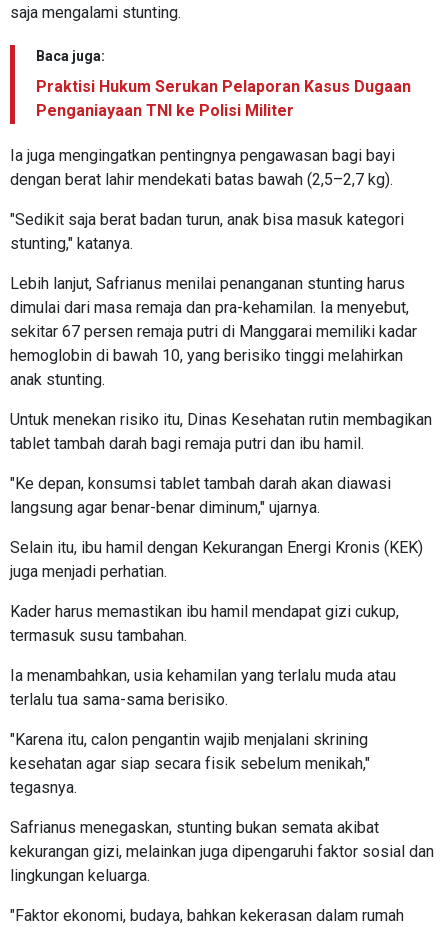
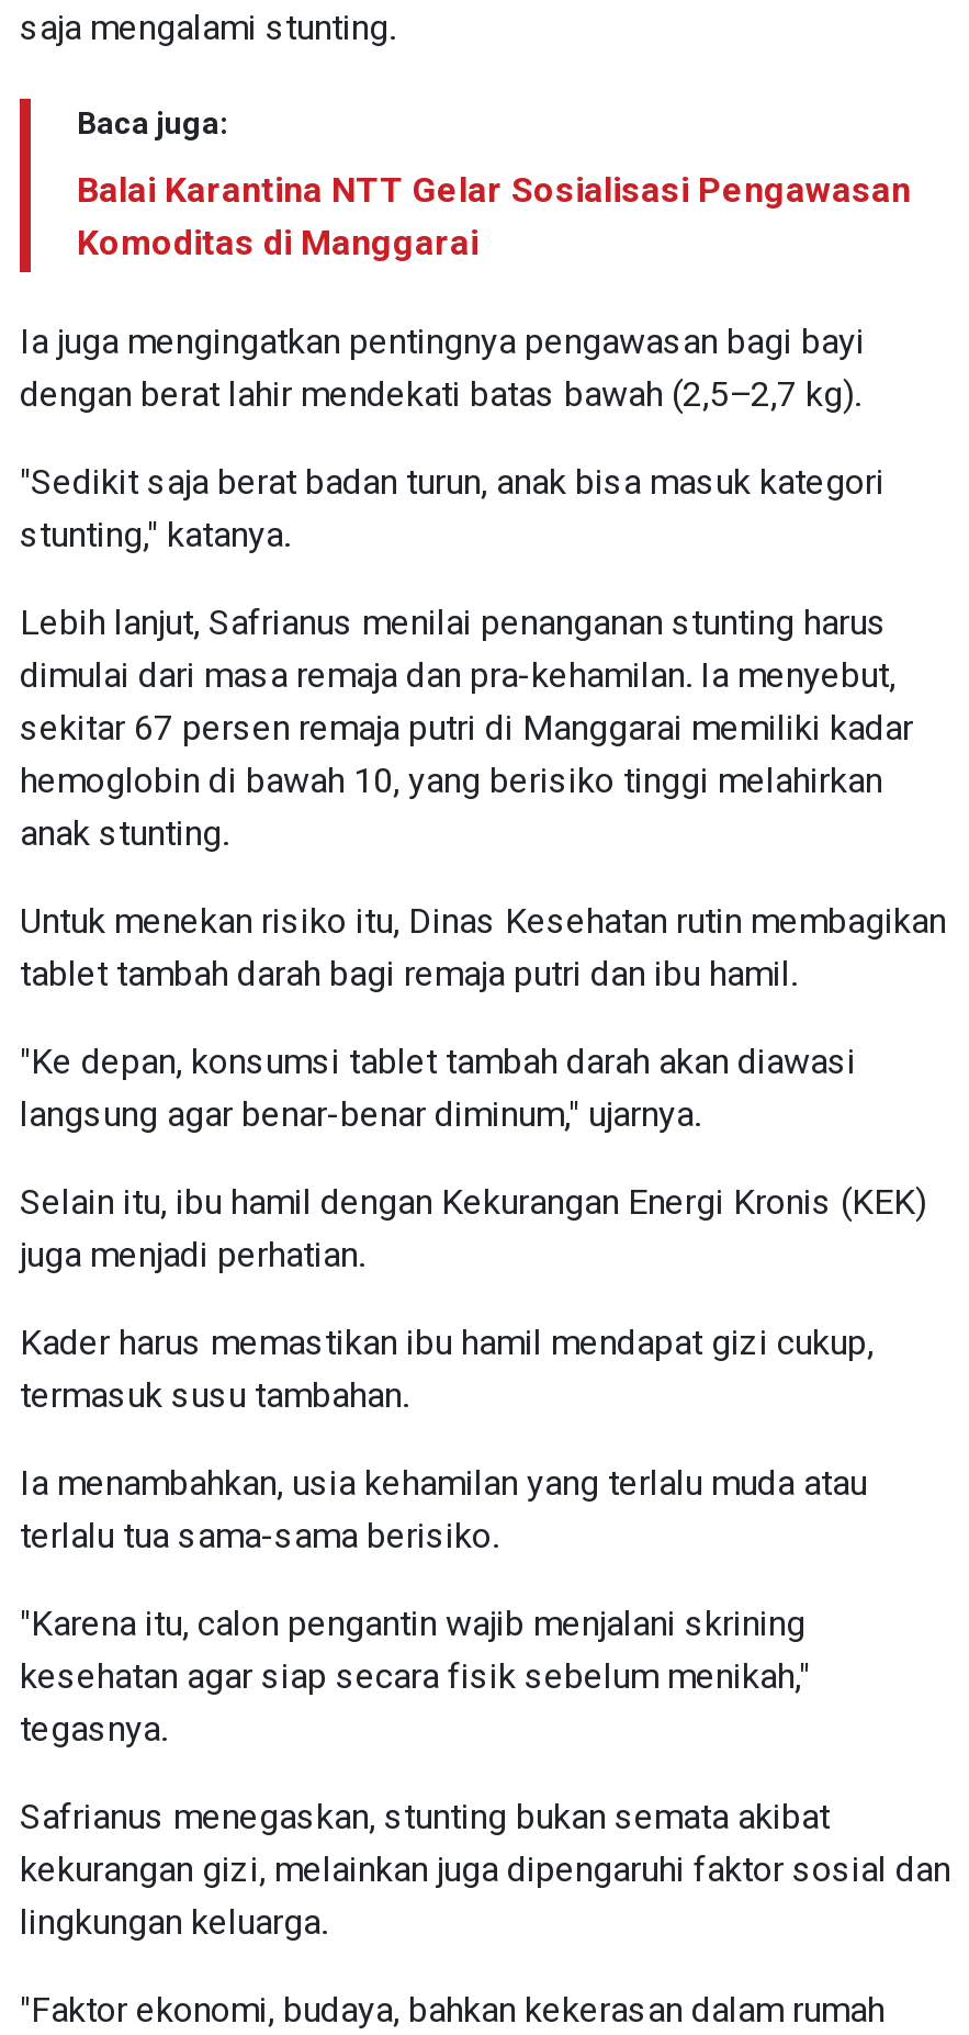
- Praktisi Hukum Serukan Pelaporan Kasus Dugaan
- Penganiayaan TNI ke Polisi Militer
+ Balai Karantina NTT Gelar Sosialisasi Pengawasan
+ Komoditas di Manggarai
